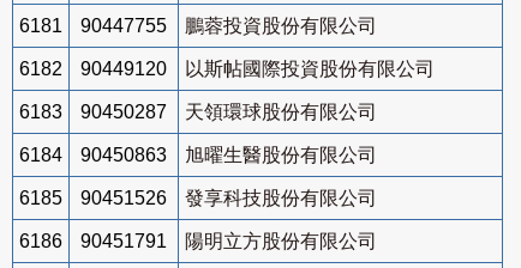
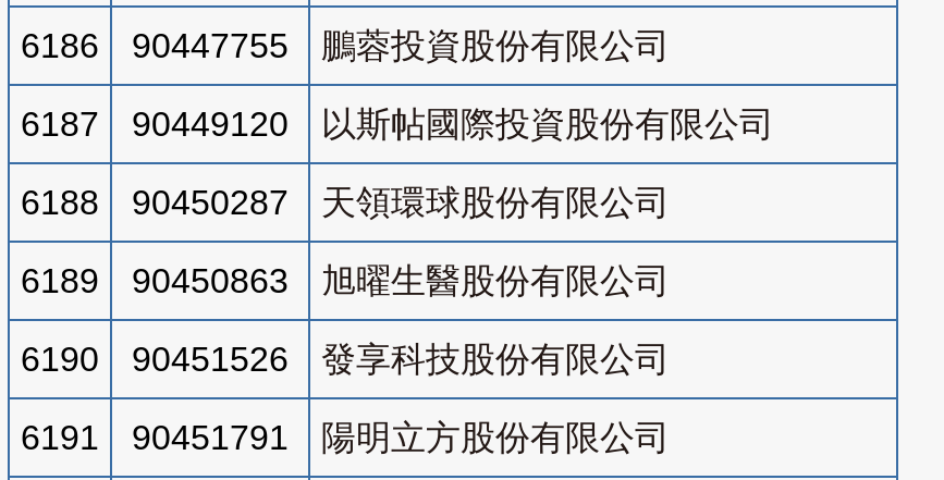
- 6181 90447755 鵬蓉投資股份有限公司
+ 6186 90447755 鵬蓉投資股份有限公司

- 6182 90449120 以斯帖國際投資股份有限公司
+ 6187 90449120 以斯帖國際投資股份有限公司

- 6183 90450287 天領環球股份有限公司
+ 6188 90450287 天領環球股份有限公司

- 6184 90450863 旭曜生醫股份有限公司
+ 6189 90450863 旭曜生醫股份有限公司

- 6185 90451526 發享科技股份有限公司
+ 6190 90451526 發享科技股份有限公司

- 6186 90451791 陽明立方股份有限公司
+ 6191 90451791 陽明立方股份有限公司
